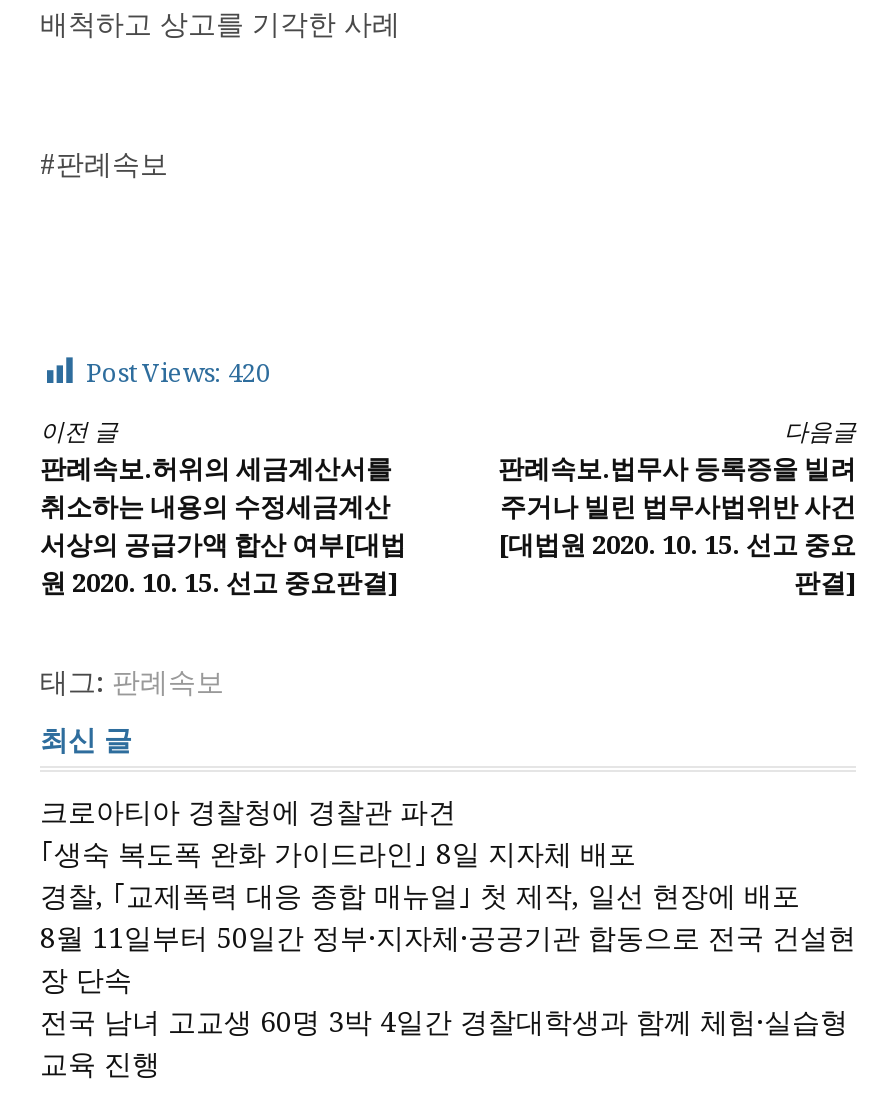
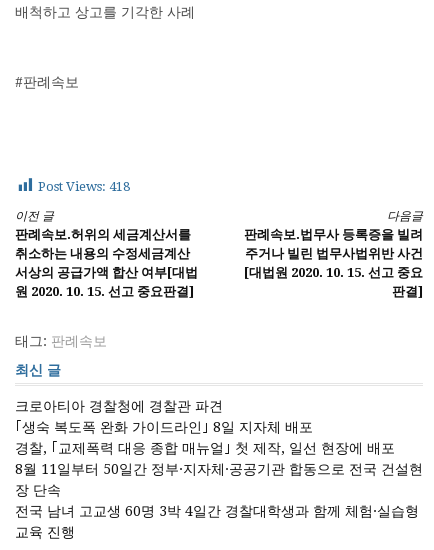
- Post Views: 420
+ Post Views: 418
